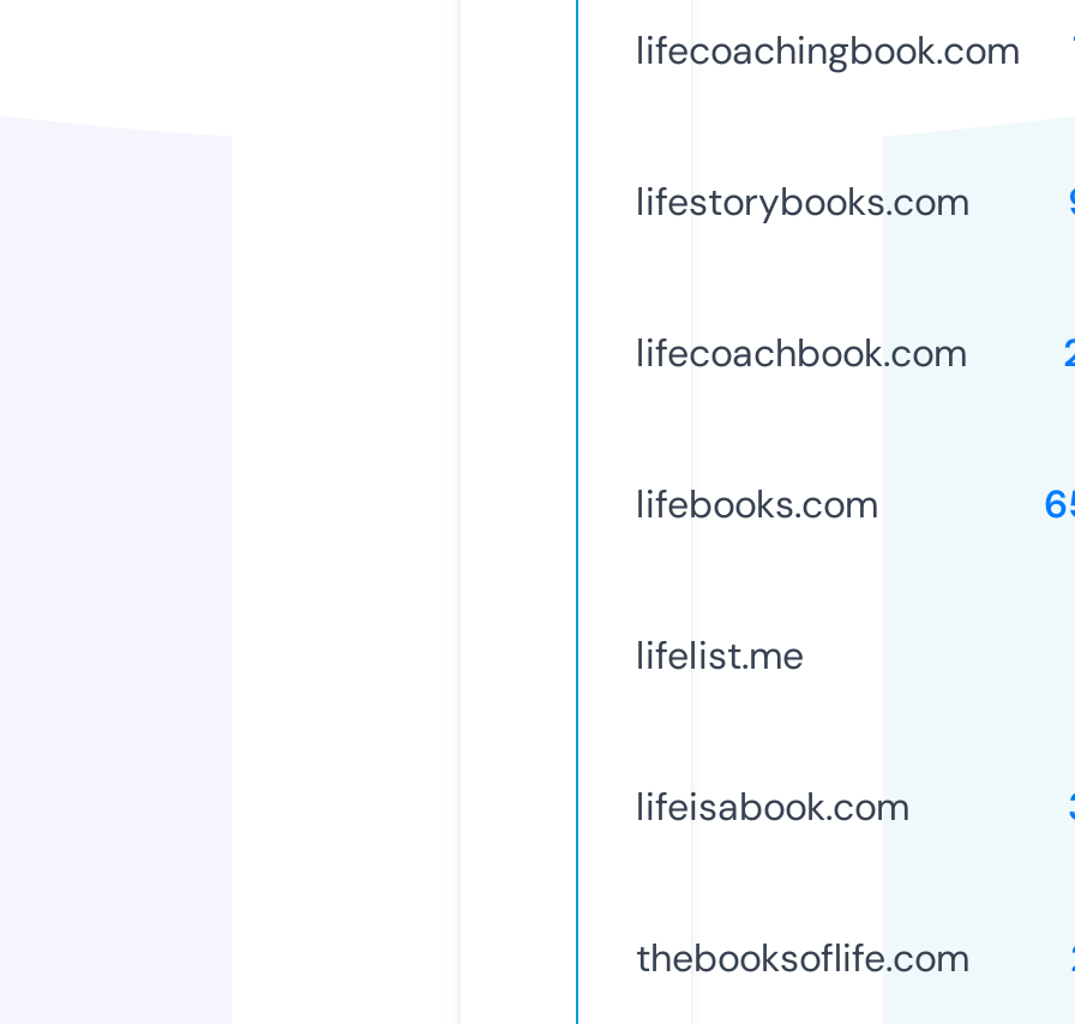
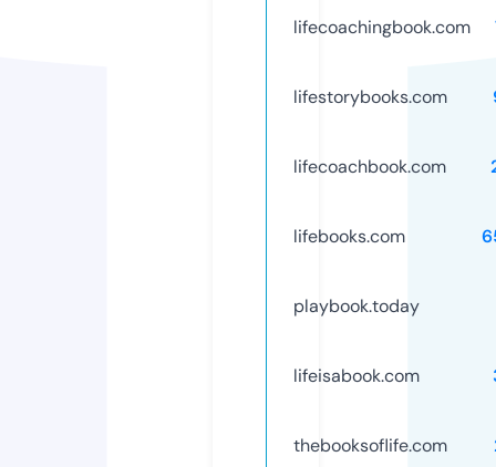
- lifelist.me
+ playbook.today
